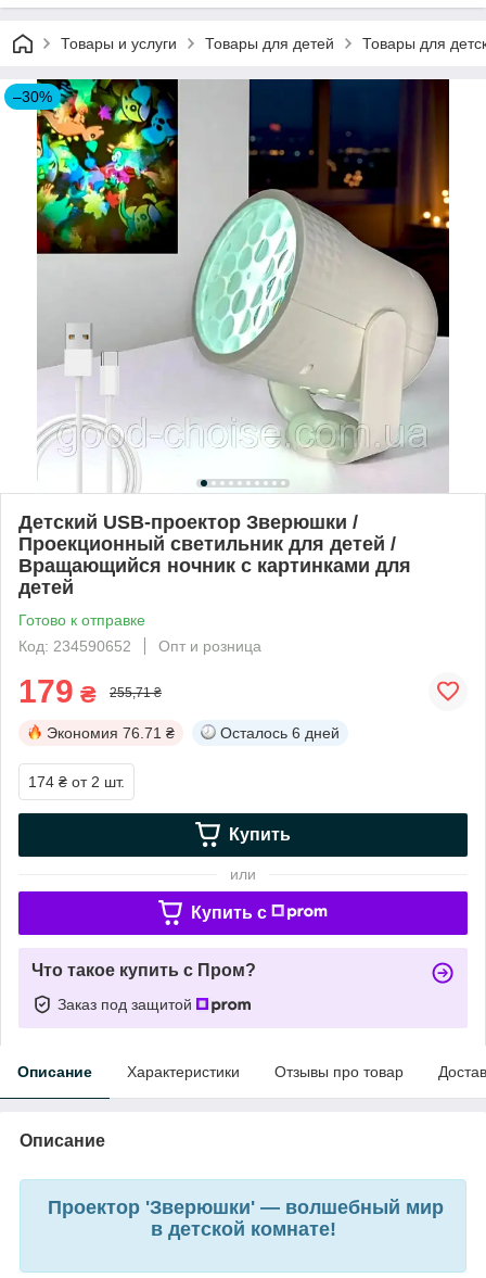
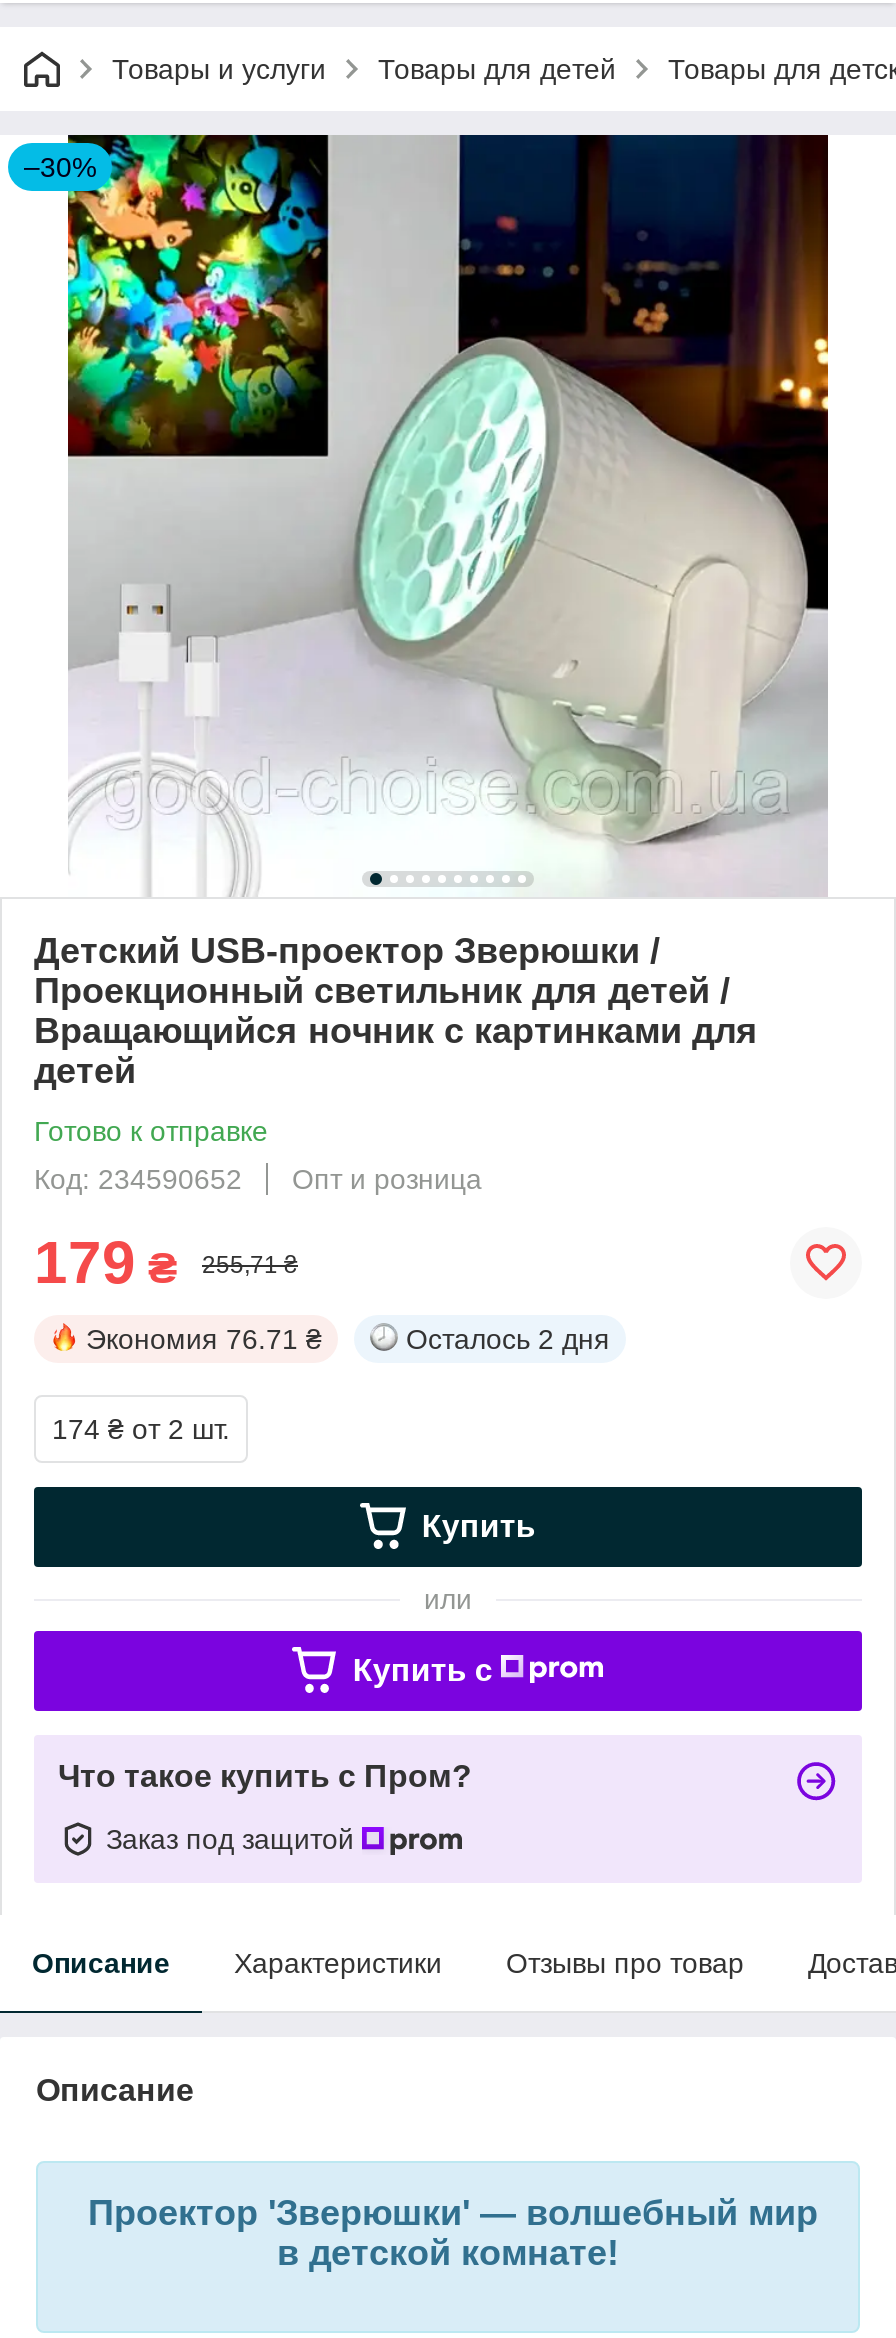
- Осталось 6 дней
+ Осталось 2 дня
